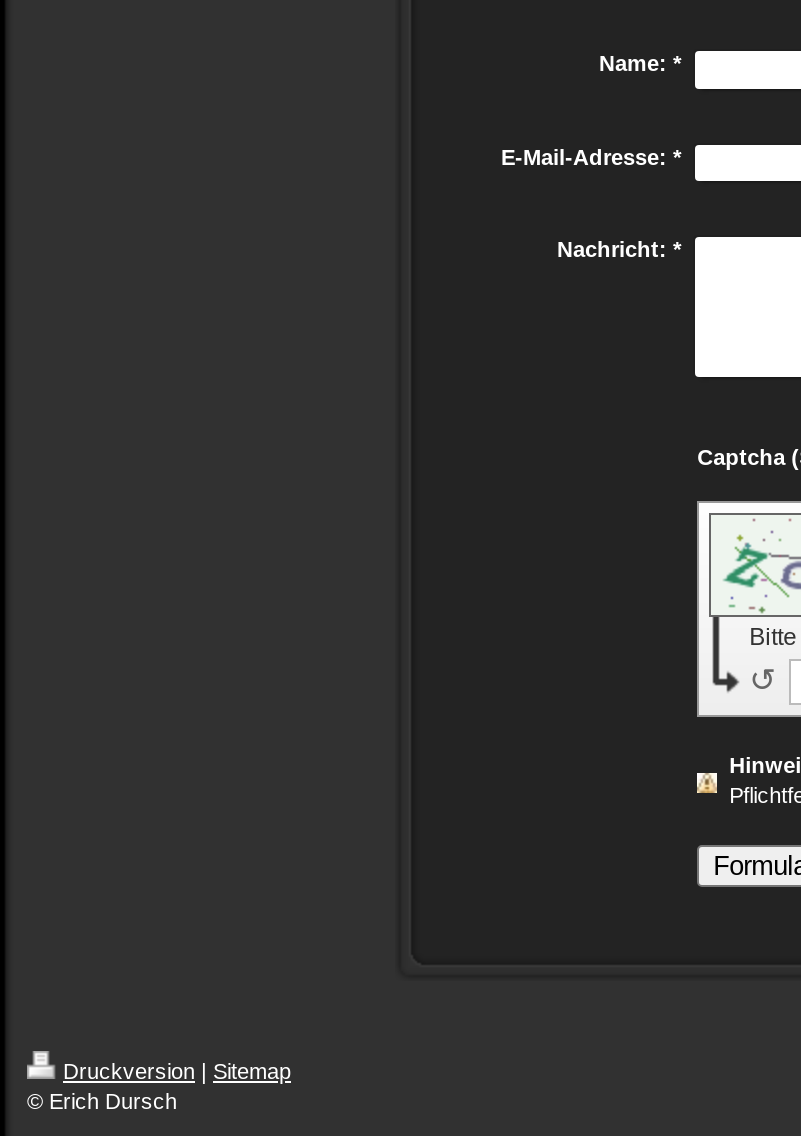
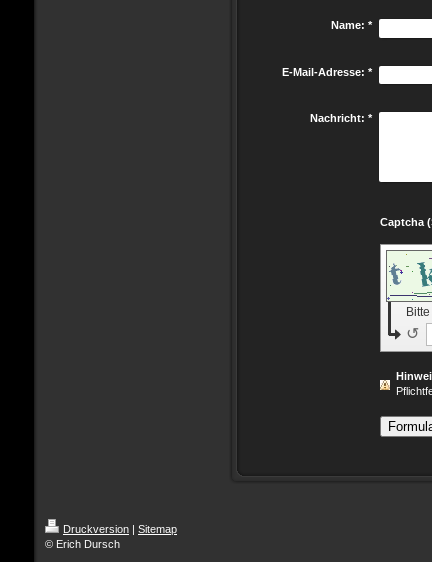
- [image]
+ [image]
